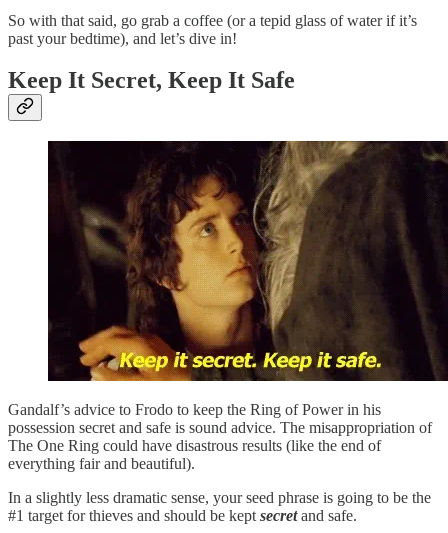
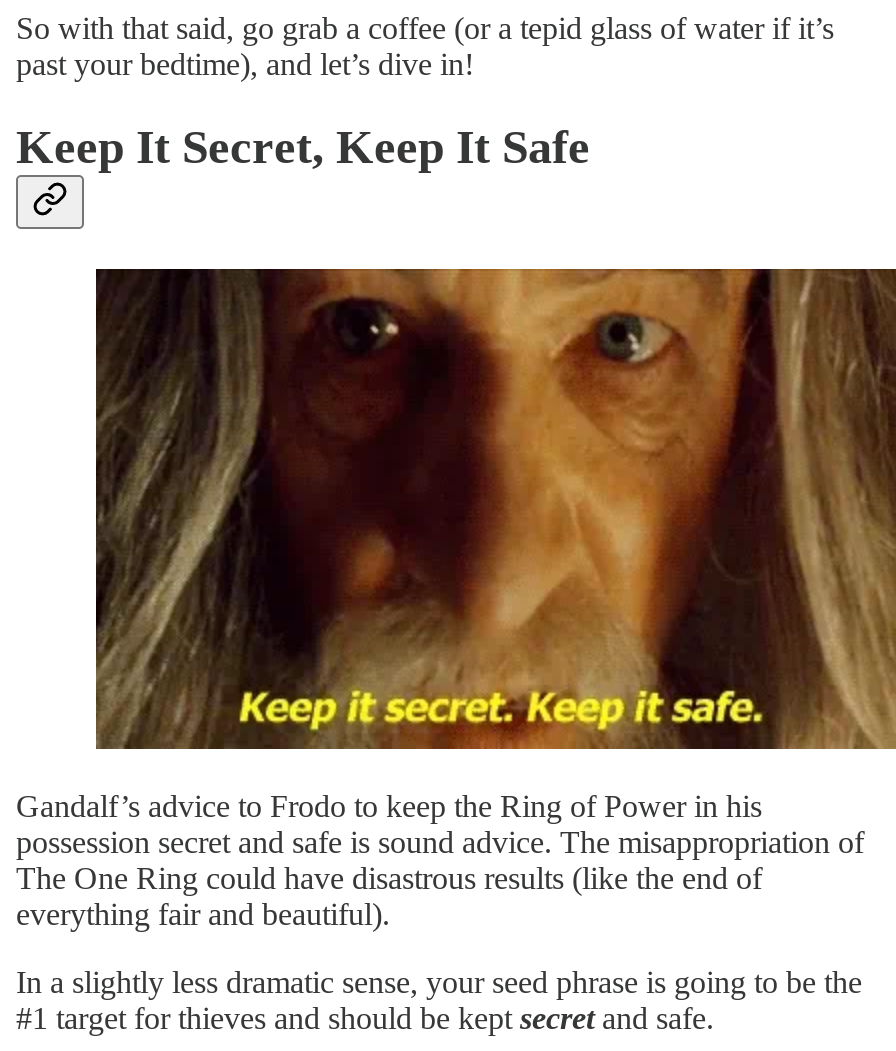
- [image]
+ [image]
